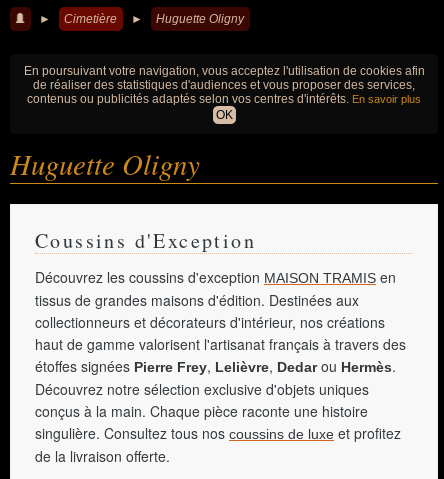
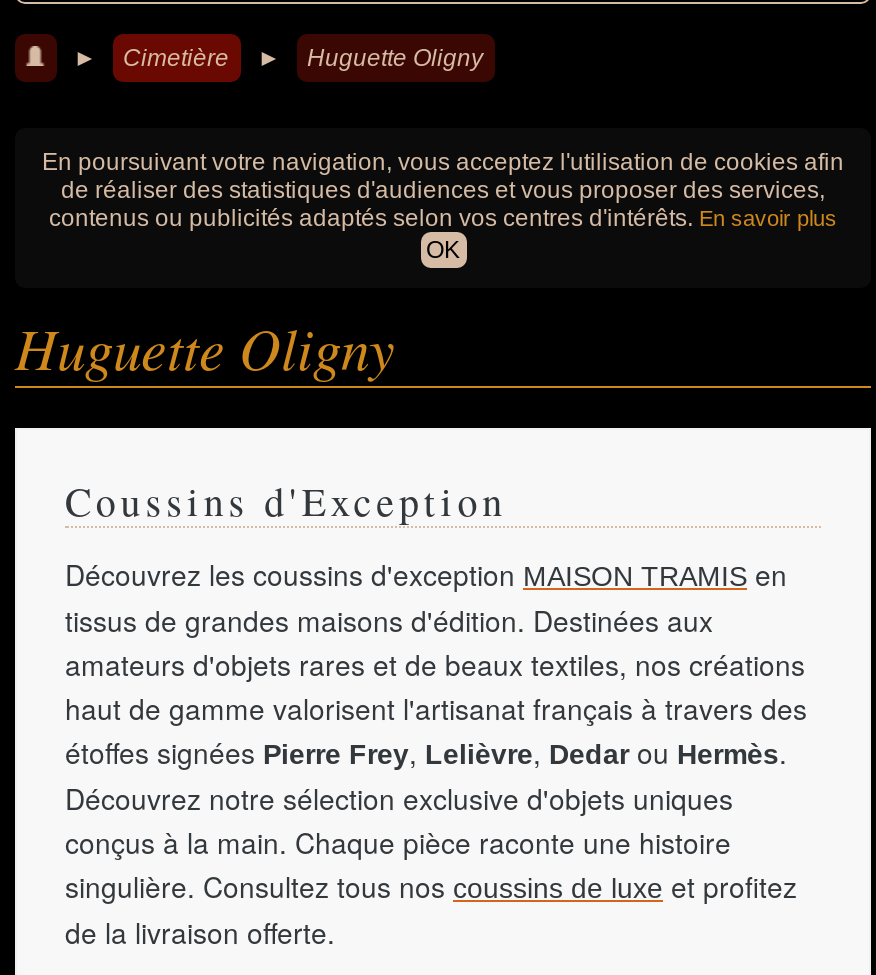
- collectionneurs et décorateurs d'intérieur, nos créations
+ amateurs d'objets rares et de beaux textiles, nos créations
